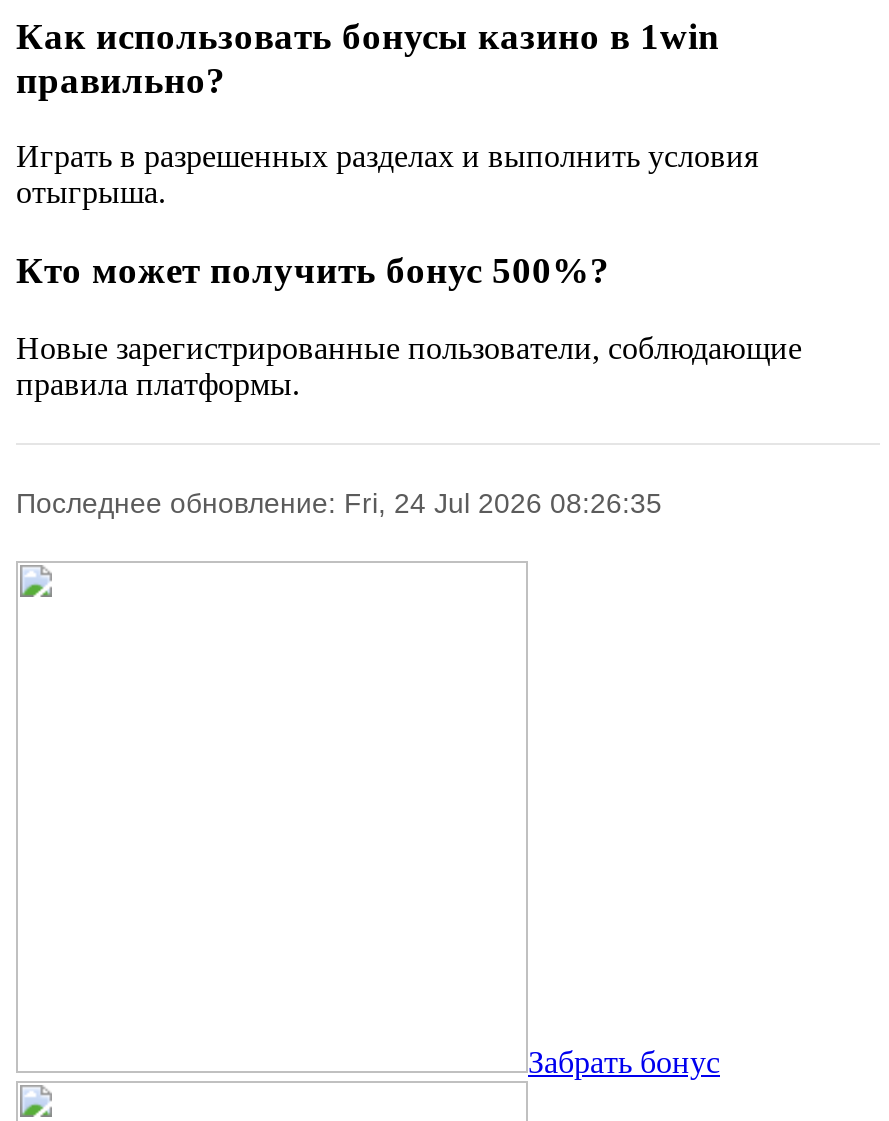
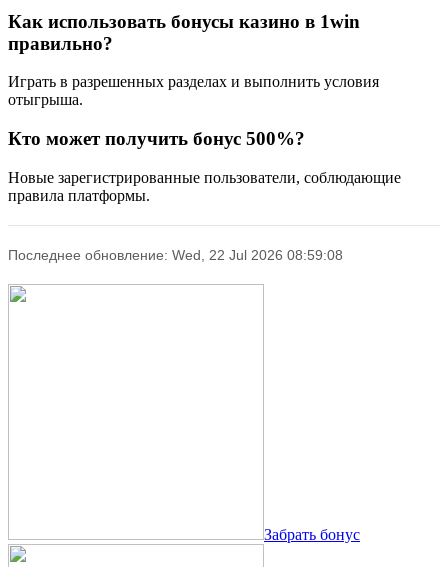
- Последнее обновление: Fri, 24 Jul 2026 08:26:35
+ Последнее обновление: Wed, 22 Jul 2026 08:59:08
